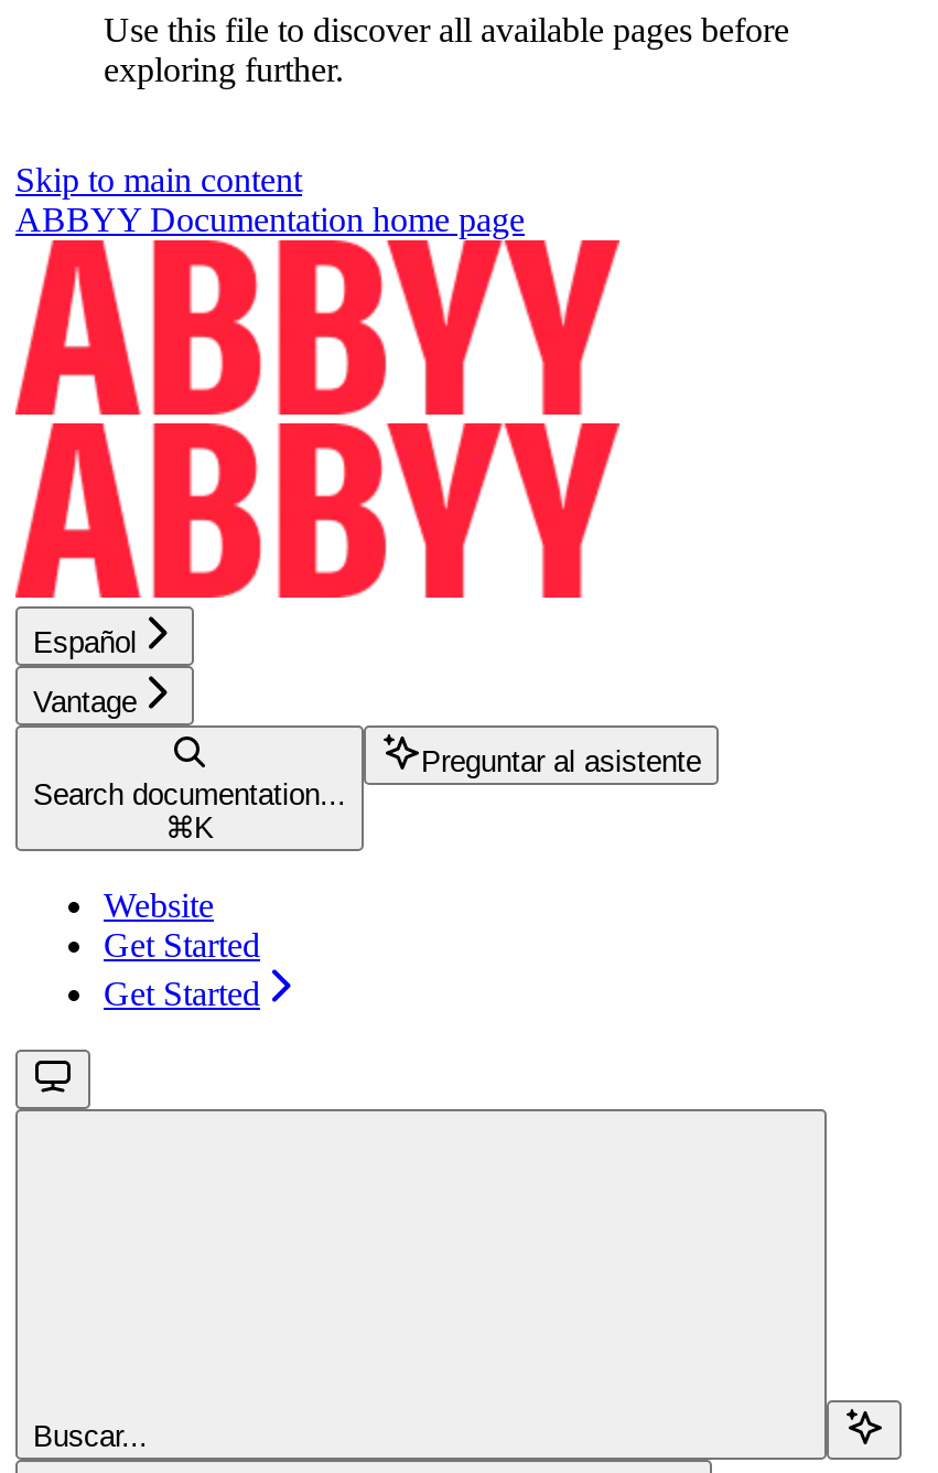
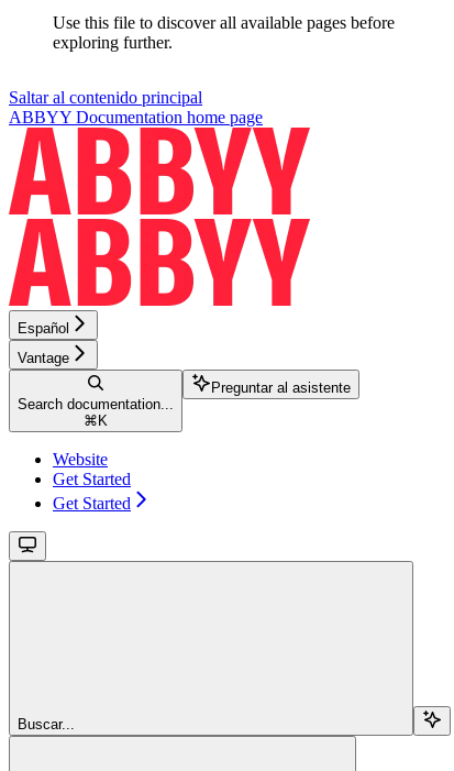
- Skip to main content
+ Saltar al contenido principal
